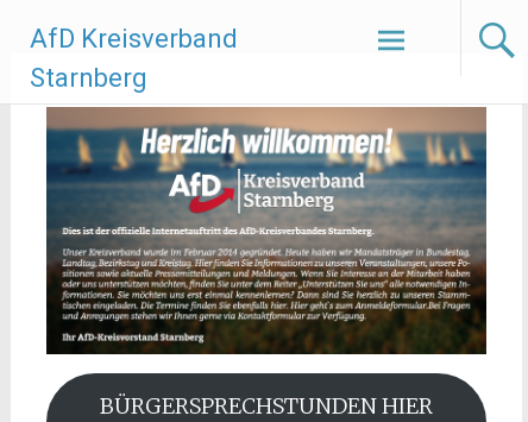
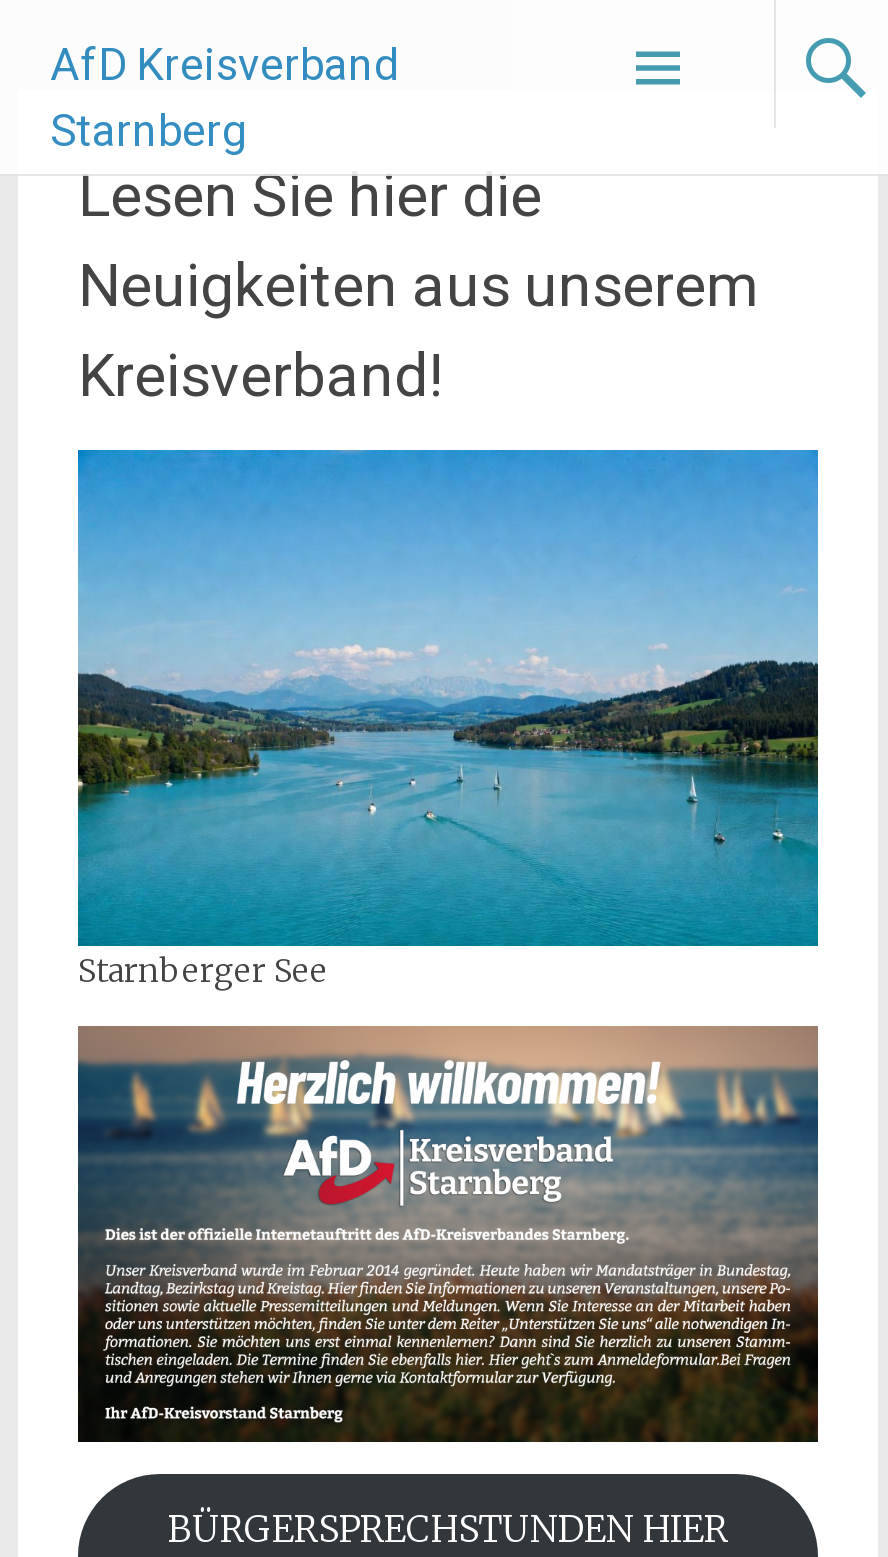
+ [image]
+ Starnberger See

+ Lesen Sie hier die
+ Neuigkeiten aus unserem
+ Kreisverband!
